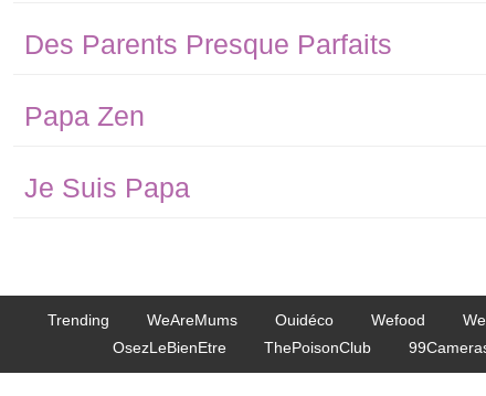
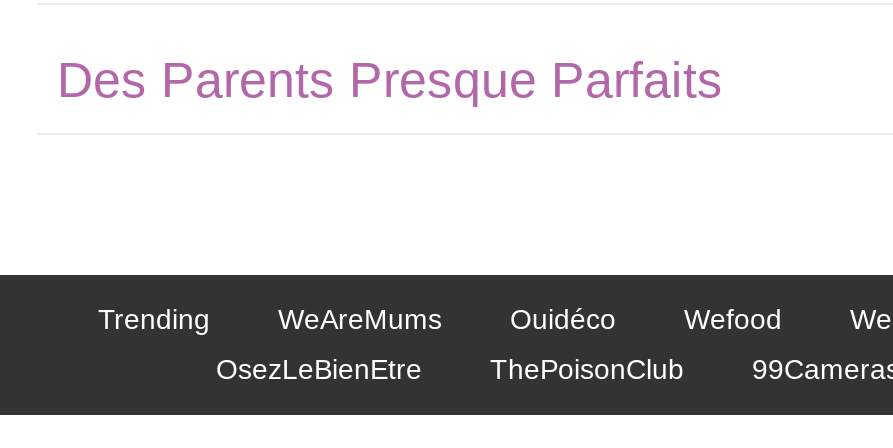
- Papa Zen
- Je Suis Papa
